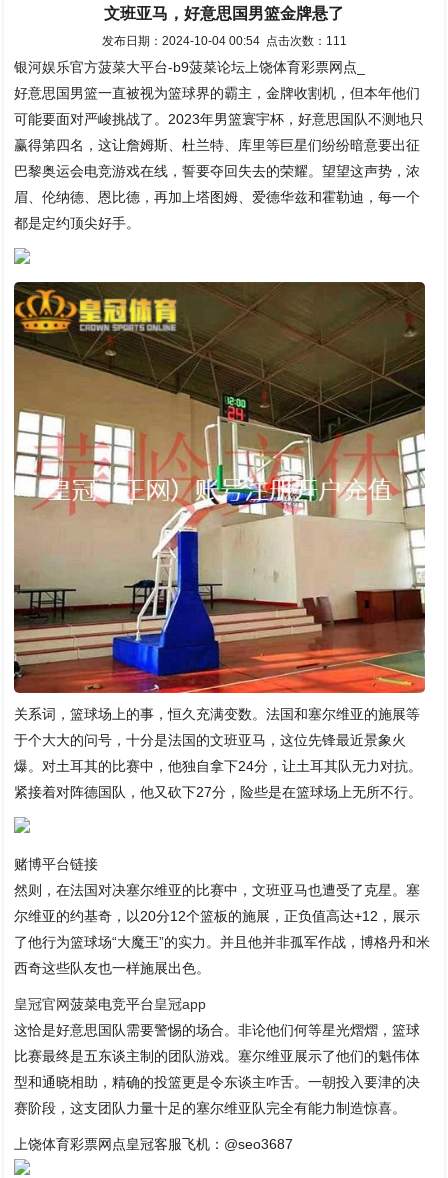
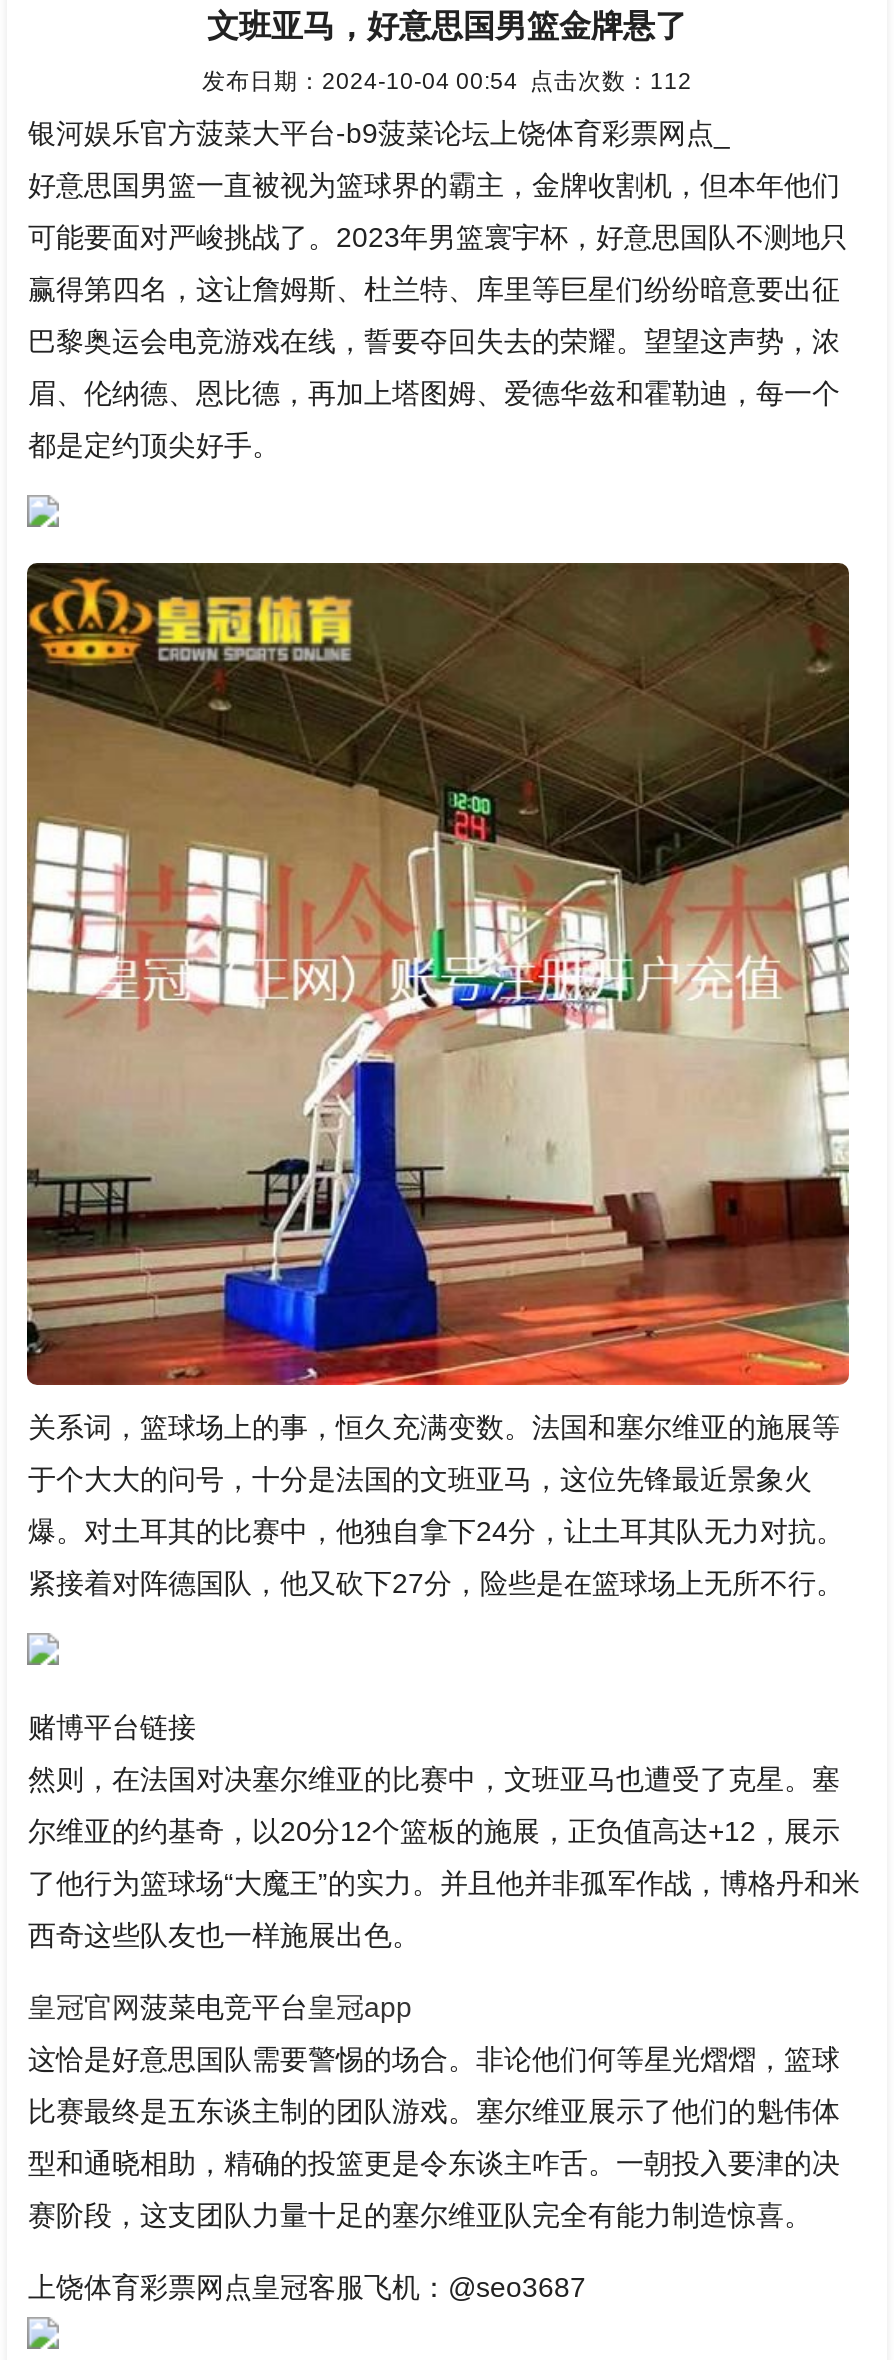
- 发布日期：2024-10-04 00:54 点击次数：111
+ 发布日期：2024-10-04 00:54 点击次数：112
